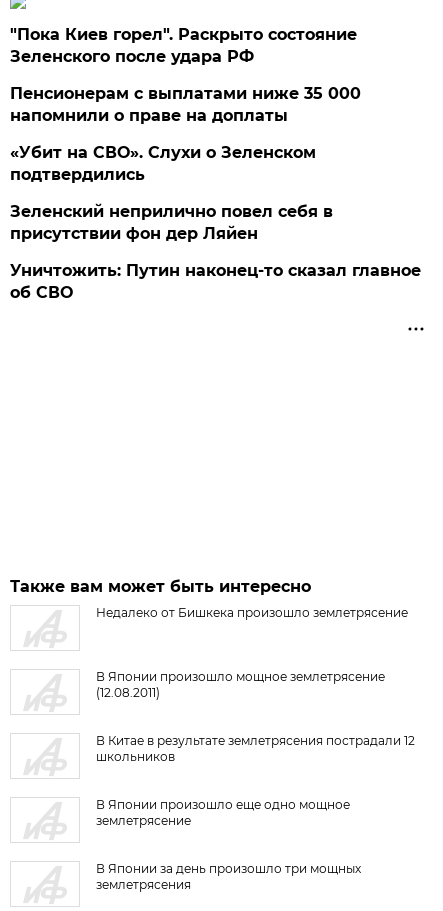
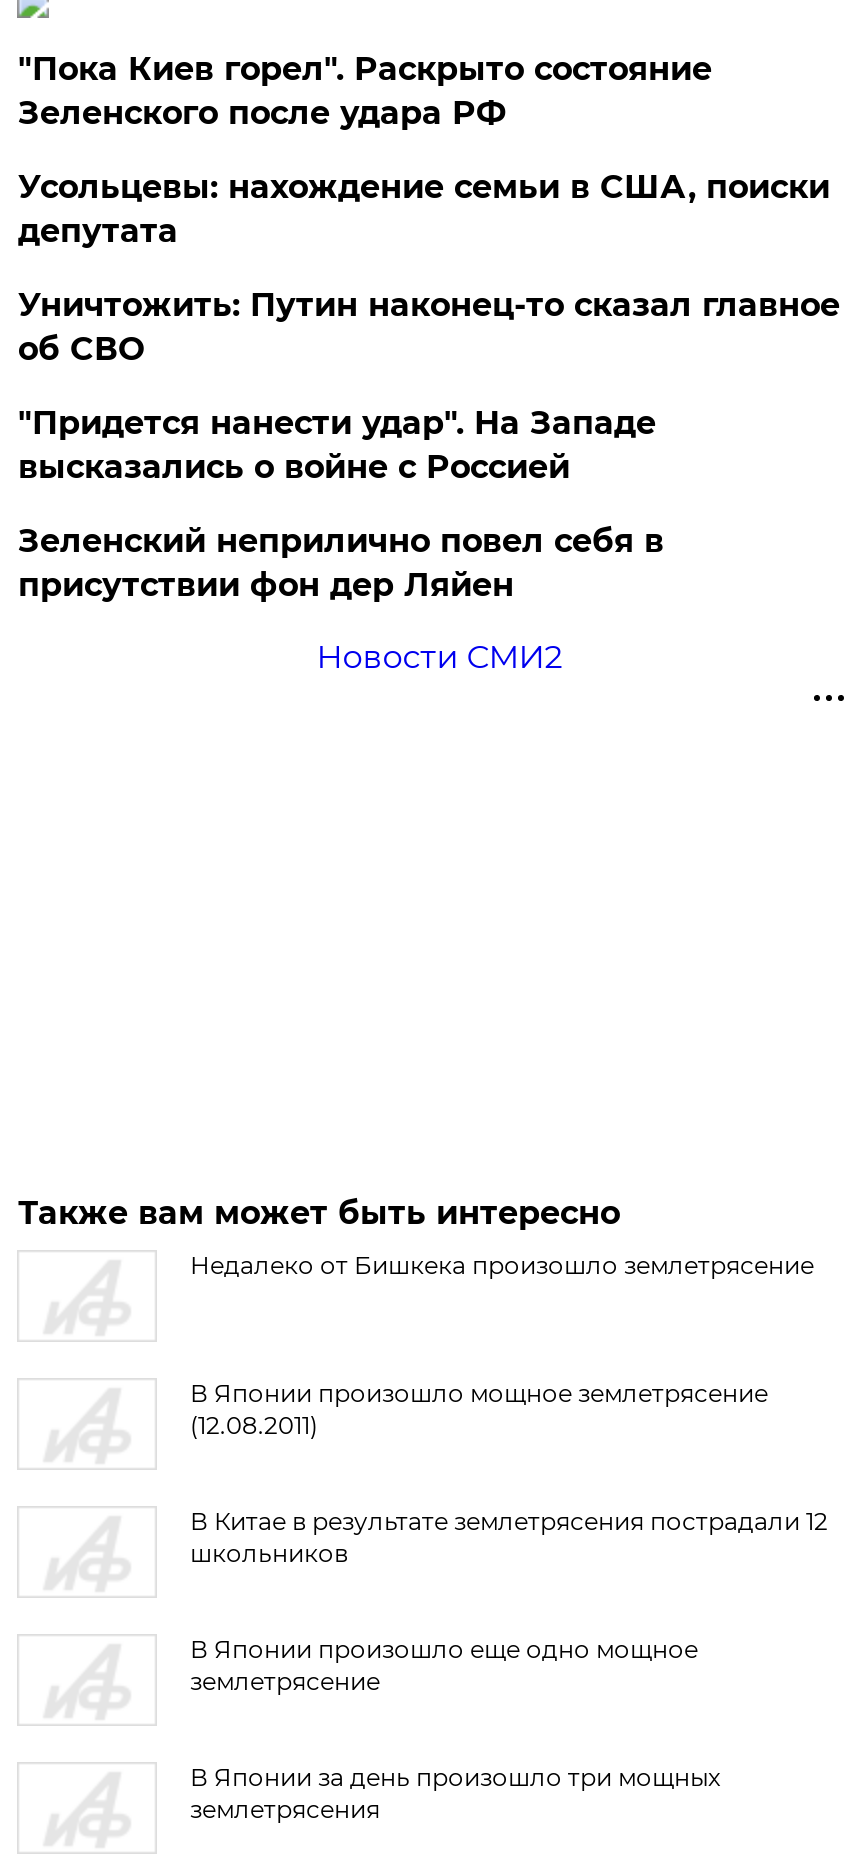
- Пенсионерам с выплатами ниже 35 000
- напомнили о праве на доплаты
- «Убит на СВО». Слухи о Зеленском
- подтвердились
+ Усольцевы: нахождение семьи в США, поиски
+ депутата
+ "Придется нанести удар". На Западе
+ высказались о войне с Россией

moved down: Зеленский неприлично повел cебя в | присутствии фон дер Ляйен

+ Новости СМИ2

moved up: Уничтожить: Путин наконец-то сказал главное | об СВО
